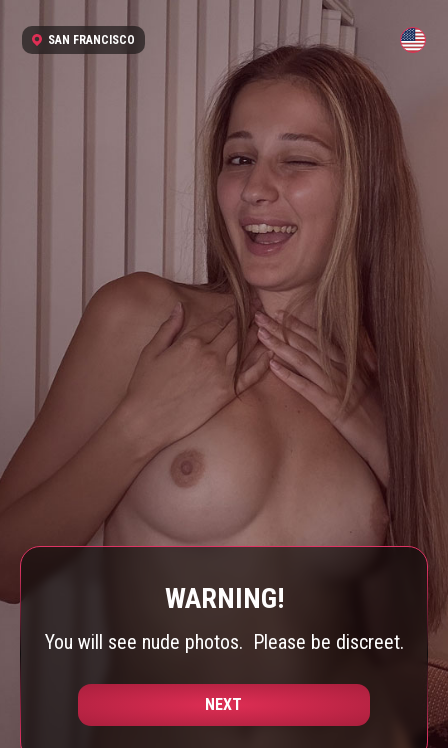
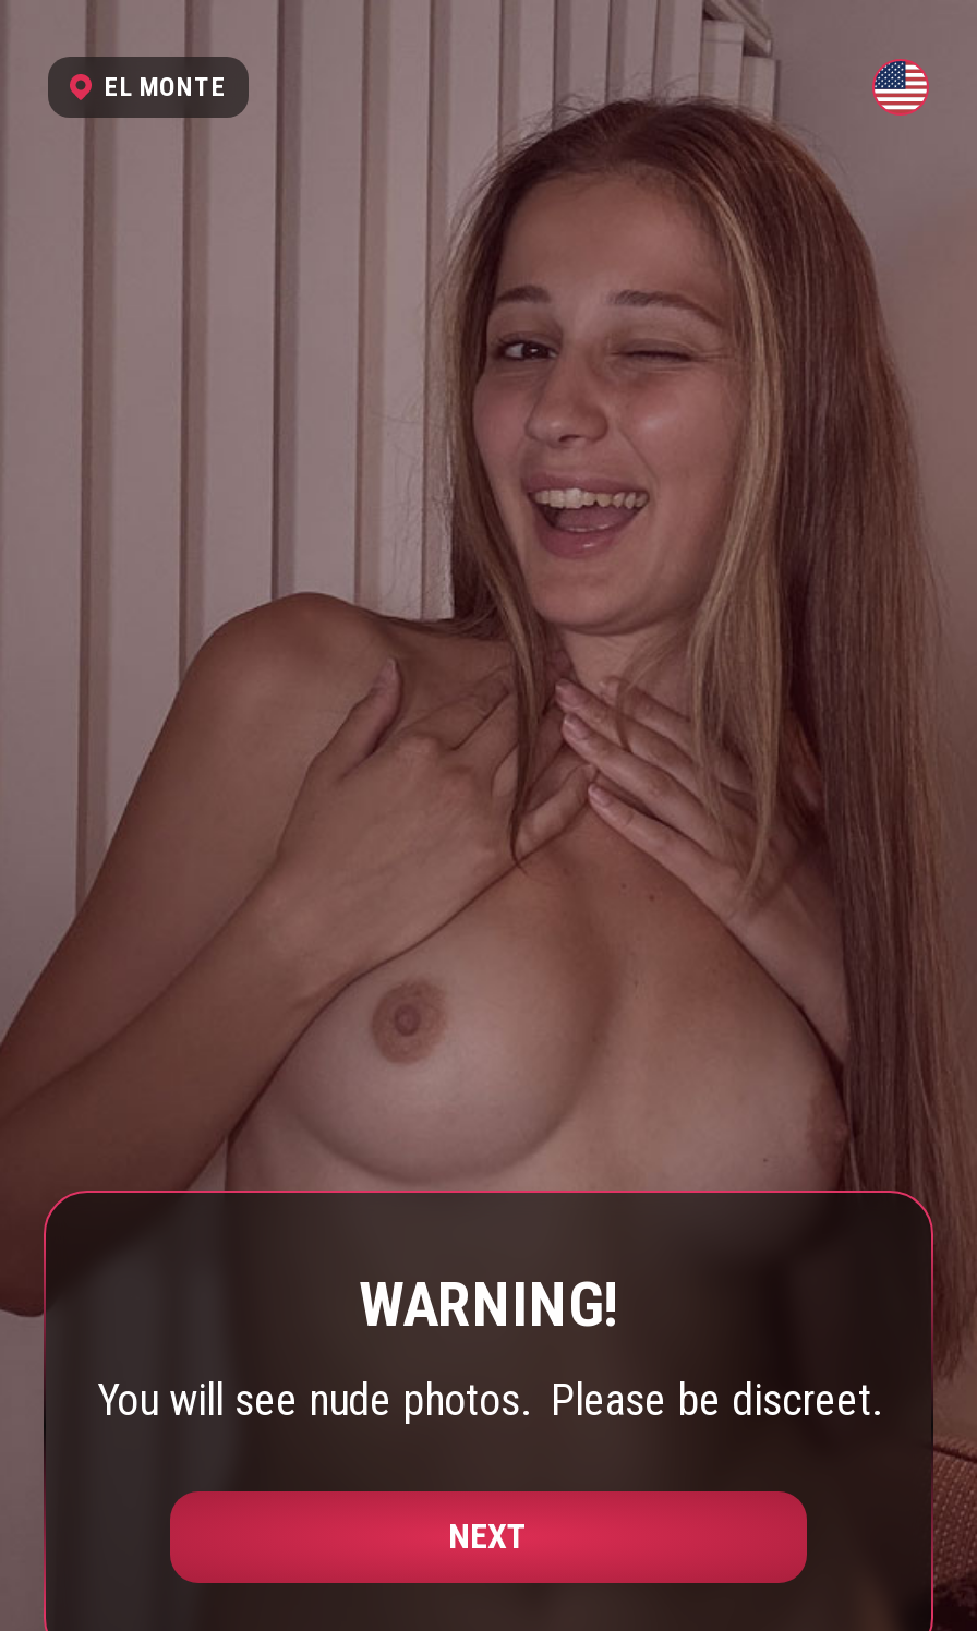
- SAN FRANCISCO
+ EL MONTE
